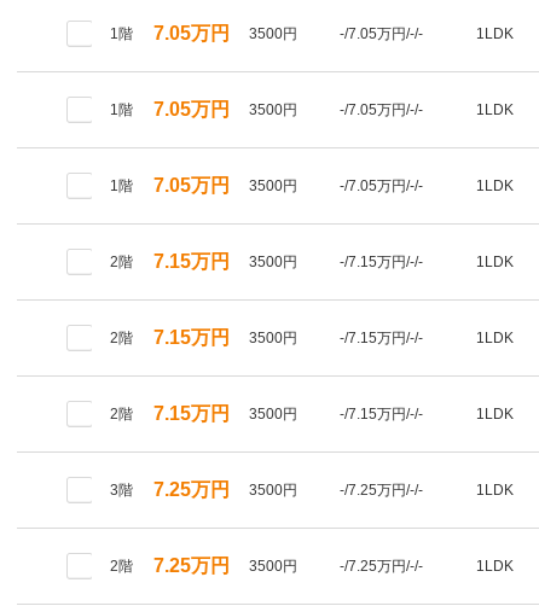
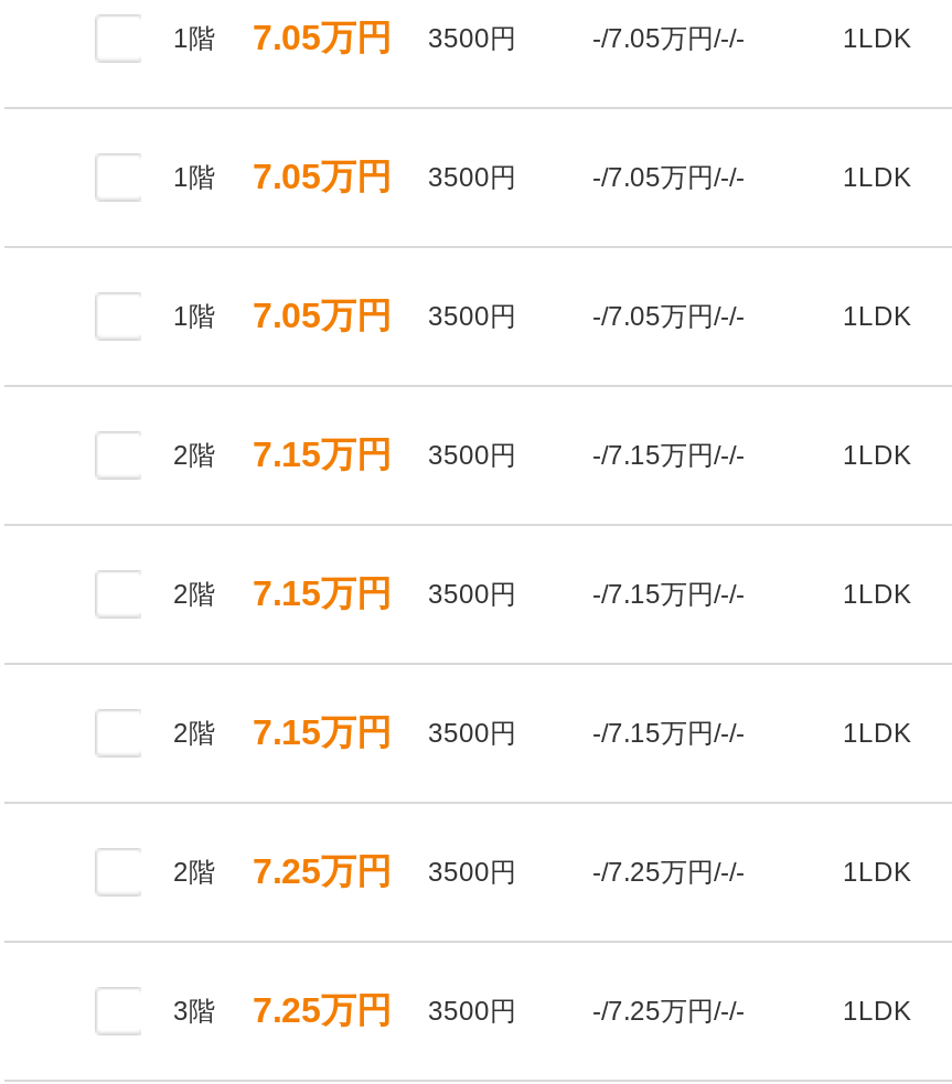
- 3階 7.25万円 3500円
+ 2階 7.25万円 3500円

- 2階 7.25万円 3500円
+ 3階 7.25万円 3500円
